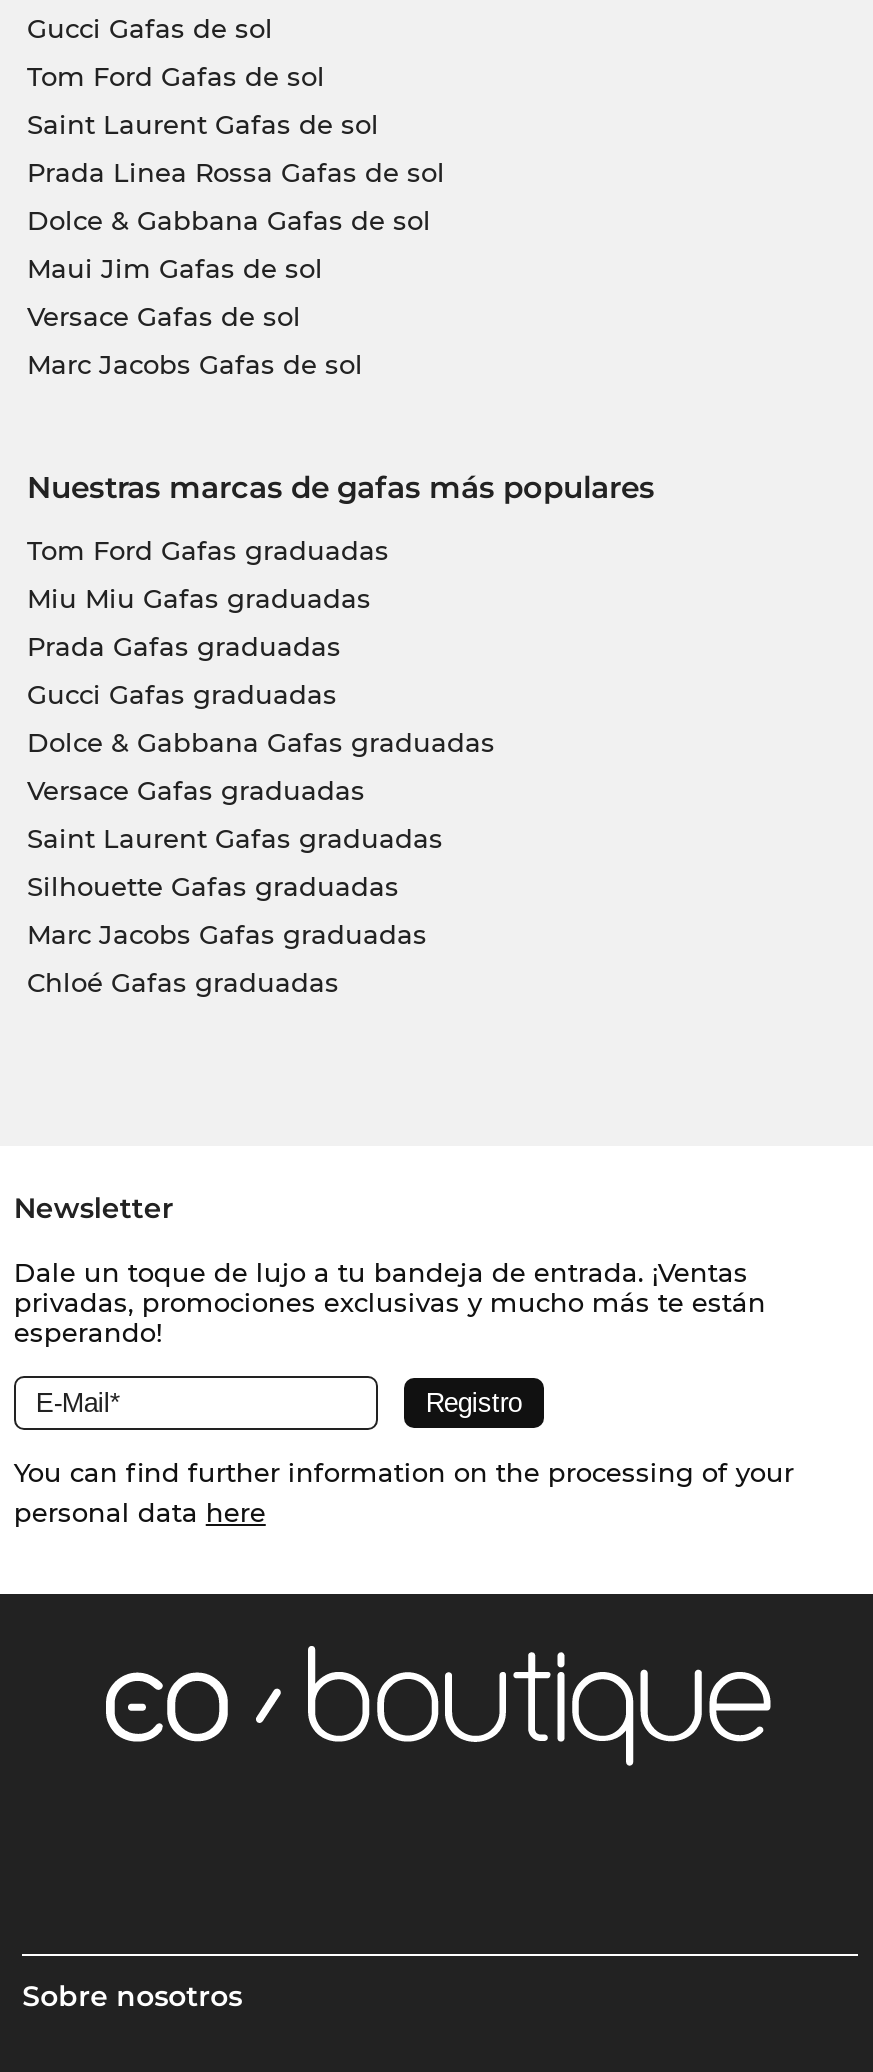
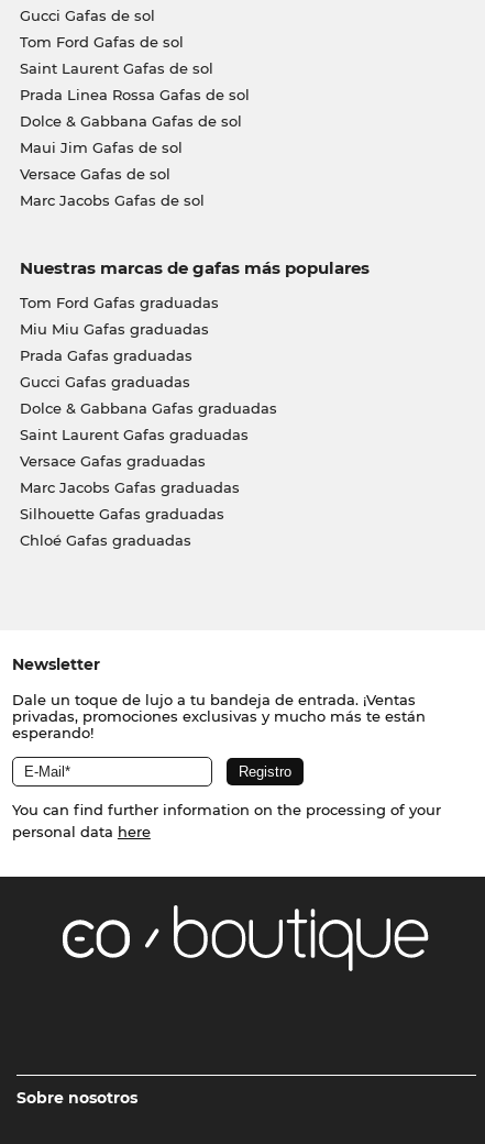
moved down: Versace Gafas graduadas

moved up: Saint Laurent Gafas graduadas

moved down: Silhouette Gafas graduadas

moved up: Marc Jacobs Gafas graduadas
